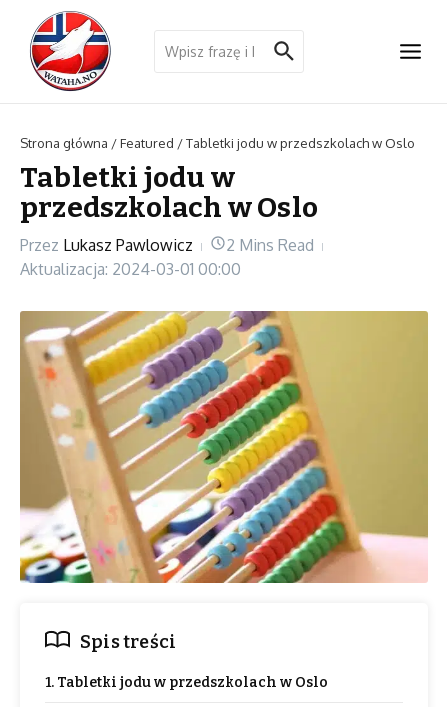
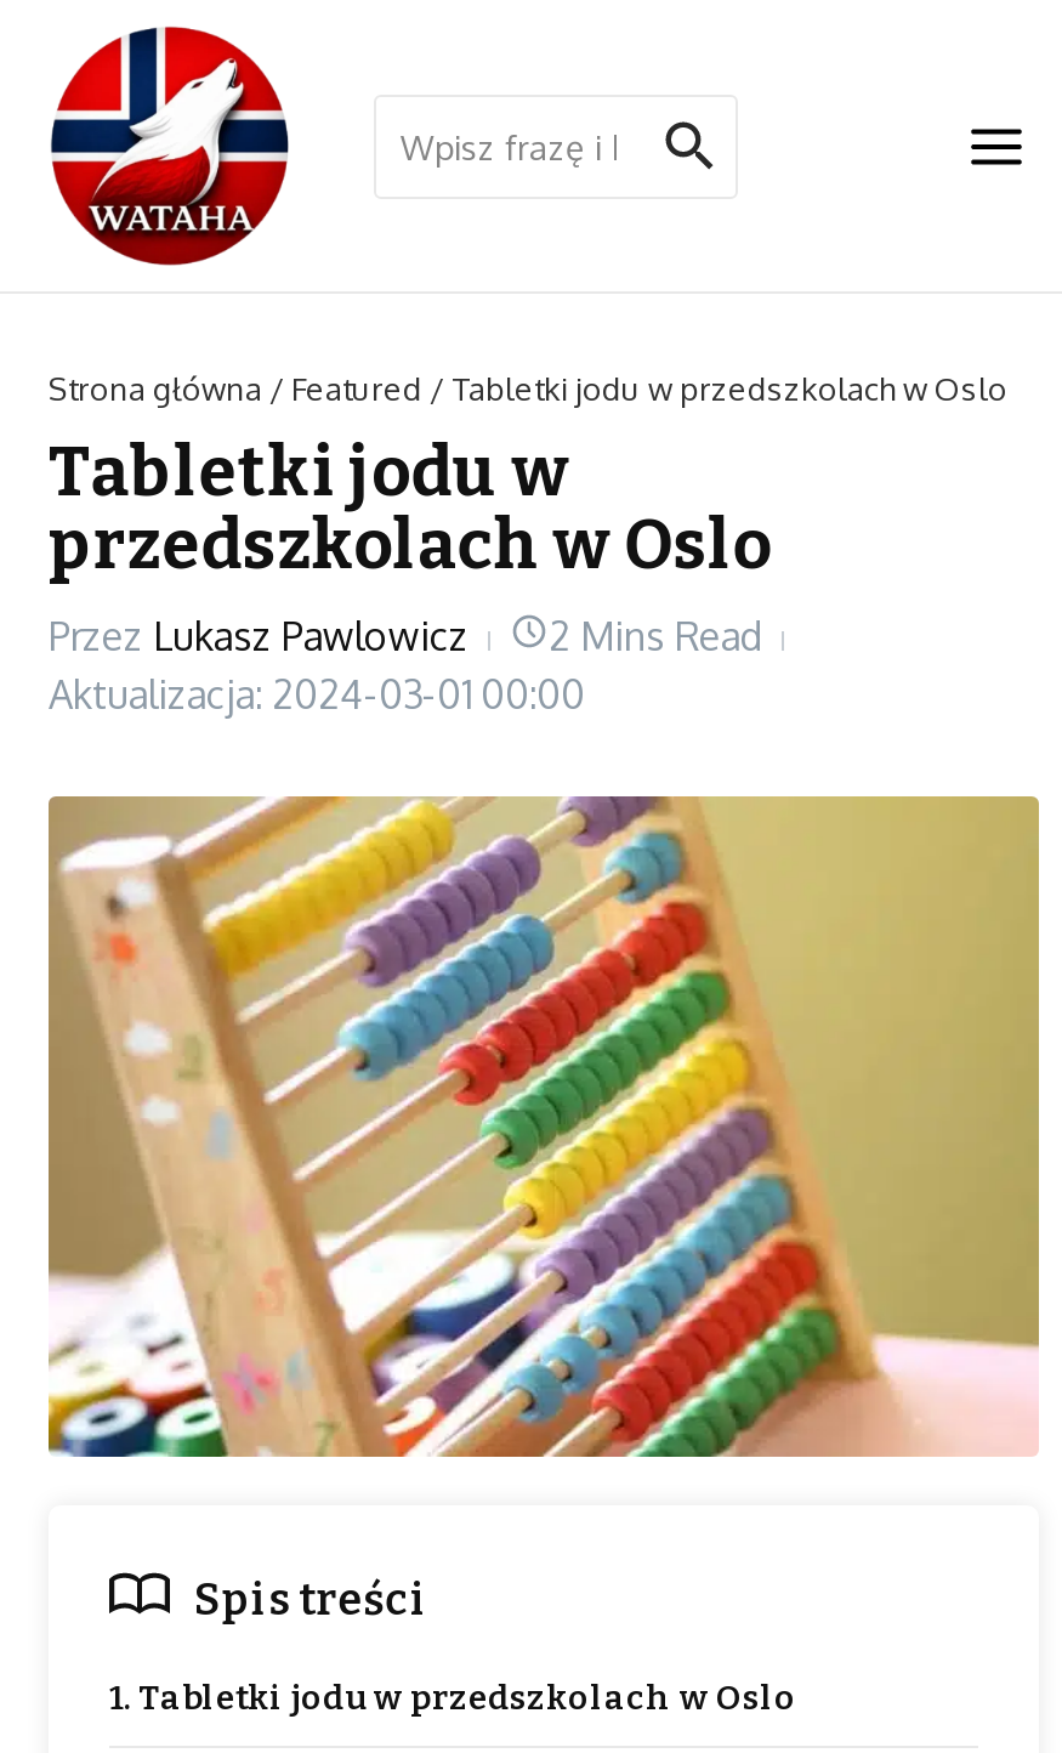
- [image]
+ [image]
